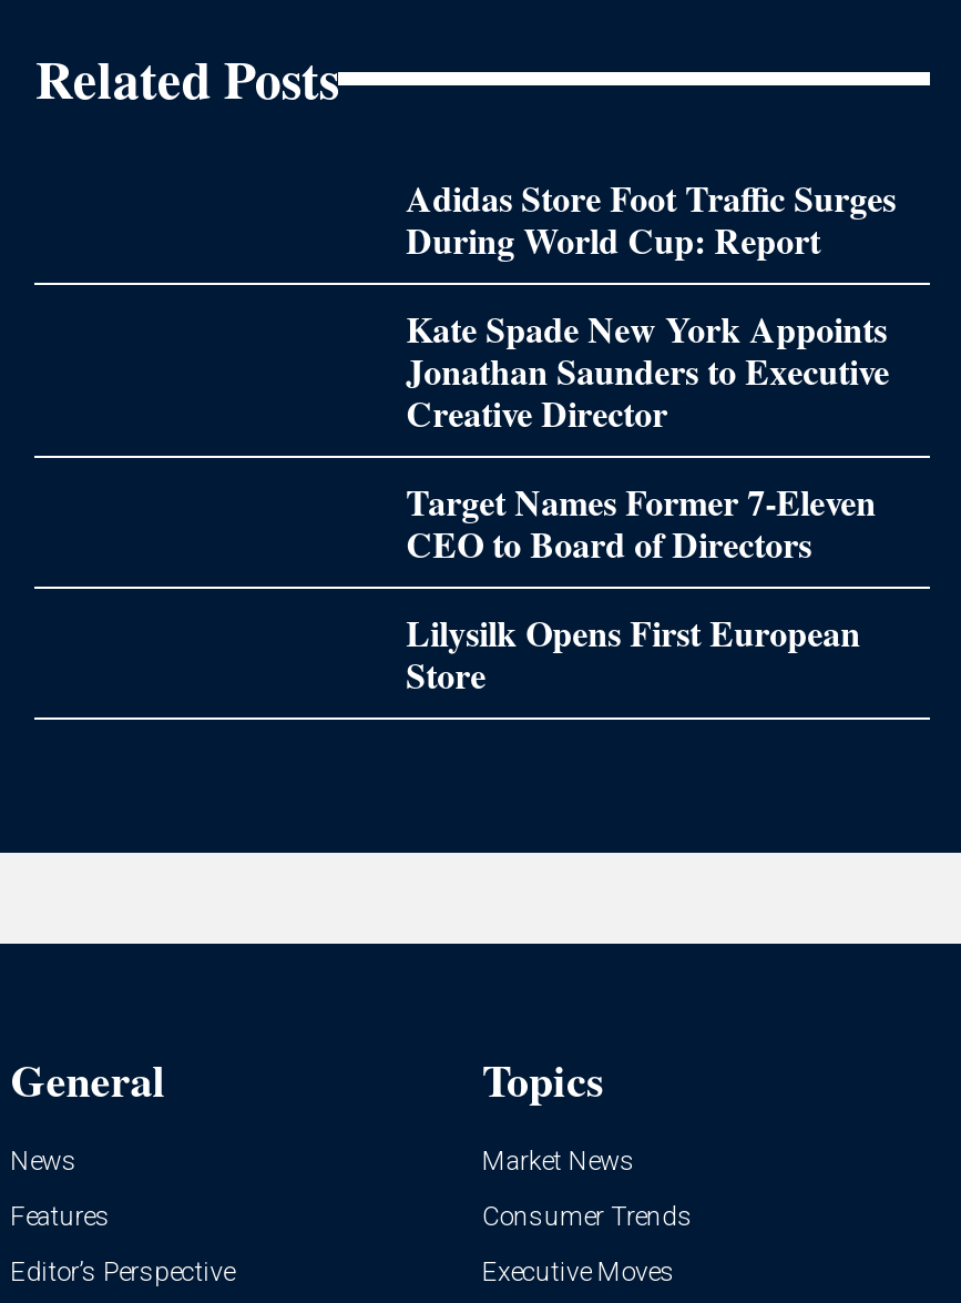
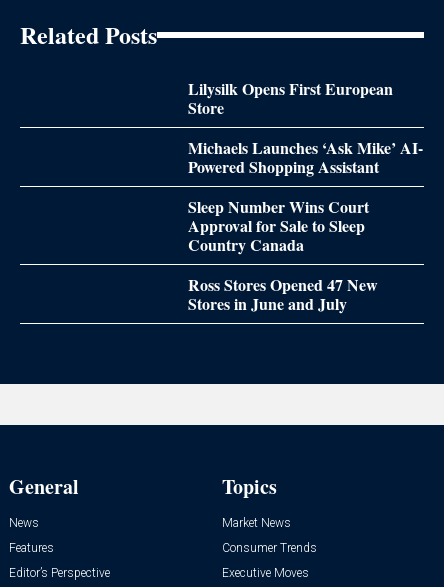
- Adidas Store Foot Traffic Surges
- During World Cup: Report
- Kate Spade New York Appoints
- Jonathan Saunders to Executive
- Creative Director
- Target Names Former 7-Eleven
- CEO to Board of Directors

moved up: Lilysilk Opens First European | Store

+ Michaels Launches ‘Ask Mike’ AI-
+ Powered Shopping Assistant
+ Sleep Number Wins Court
+ Approval for Sale to Sleep
+ Country Canada
+ Ross Stores Opened 47 New
+ Stores in June and July
